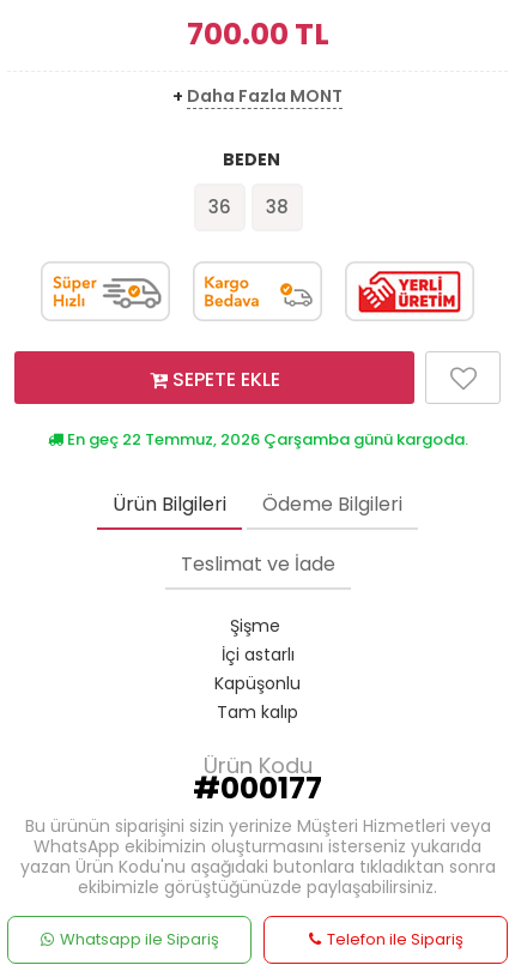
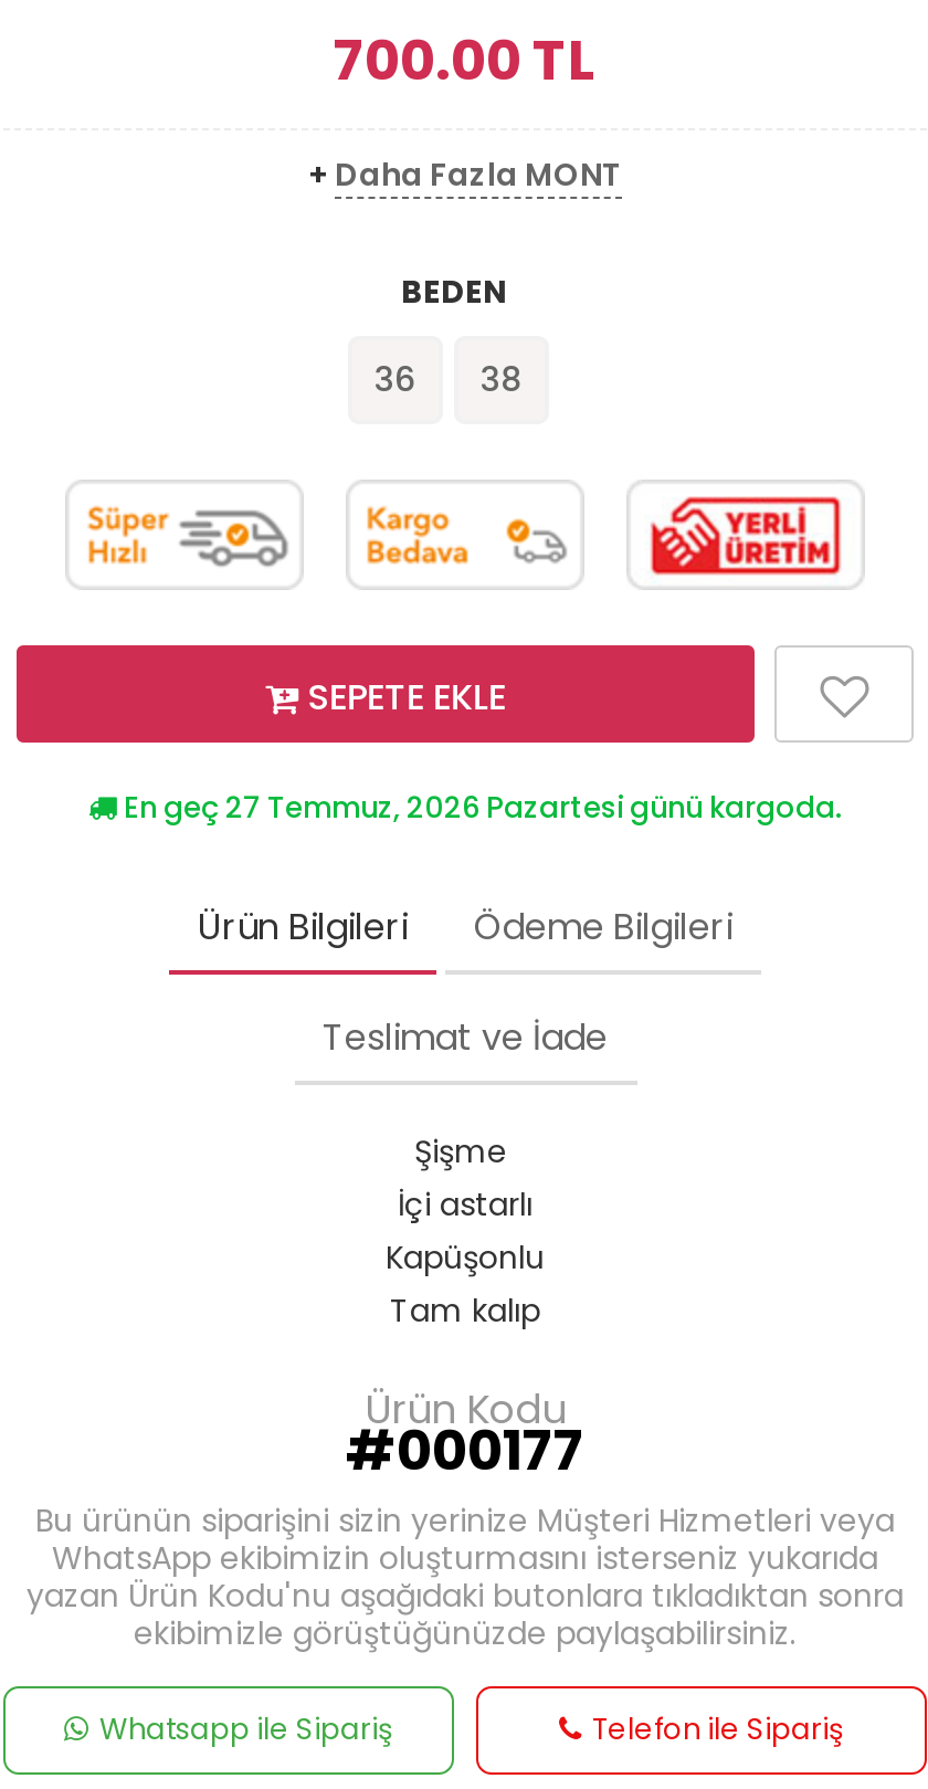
- En geç 22 Temmuz, 2026 Çarşamba günü kargoda.
+ En geç 27 Temmuz, 2026 Pazartesi günü kargoda.
